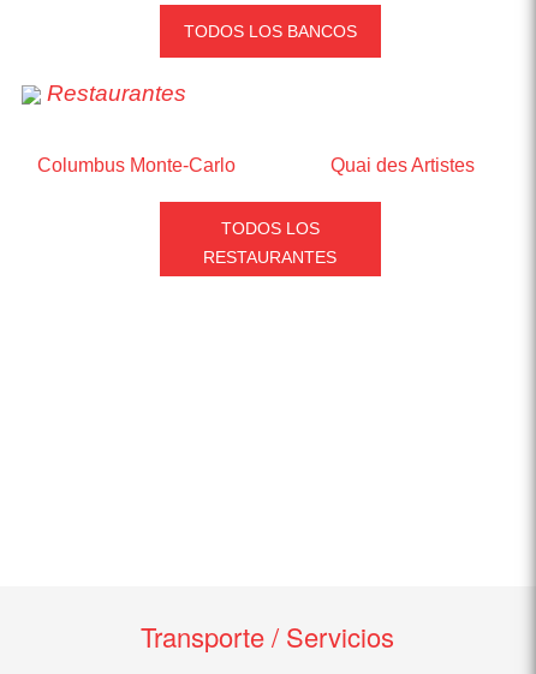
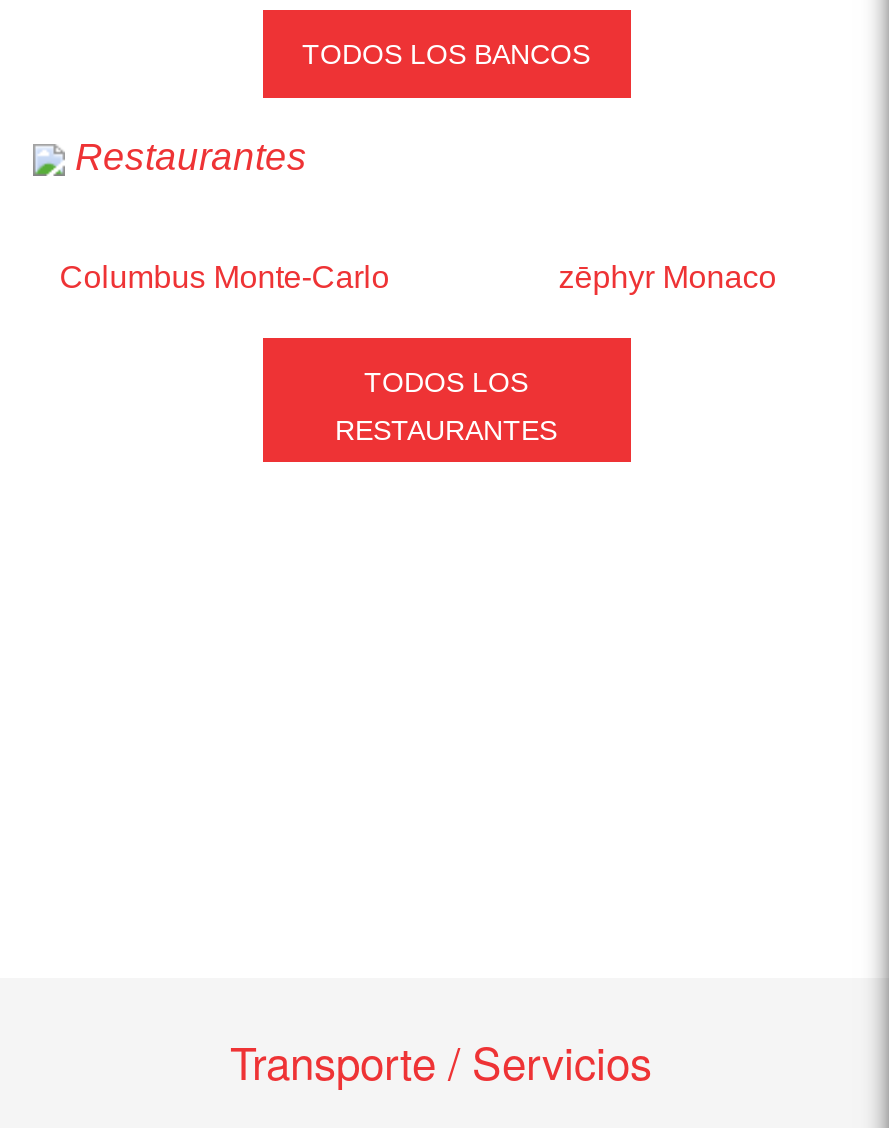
- Quai des Artistes
+ zēphyr Monaco
